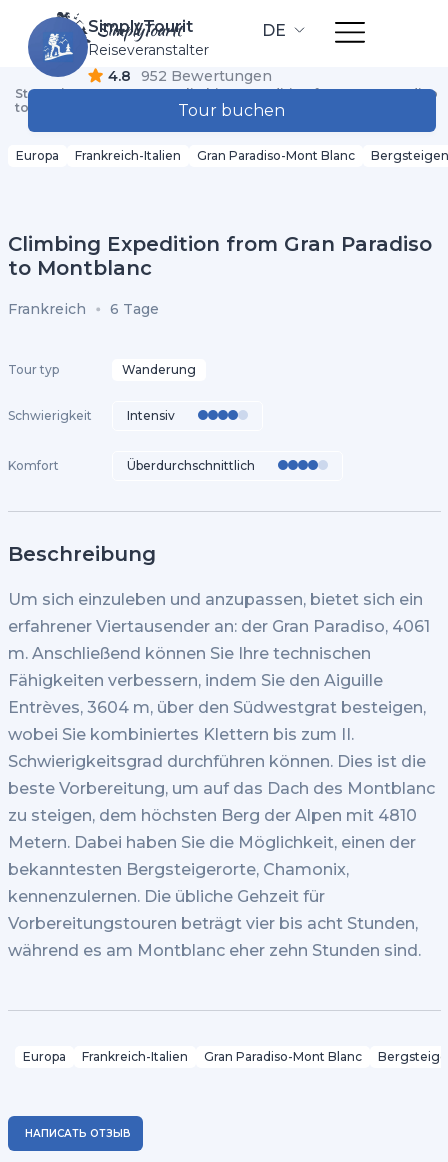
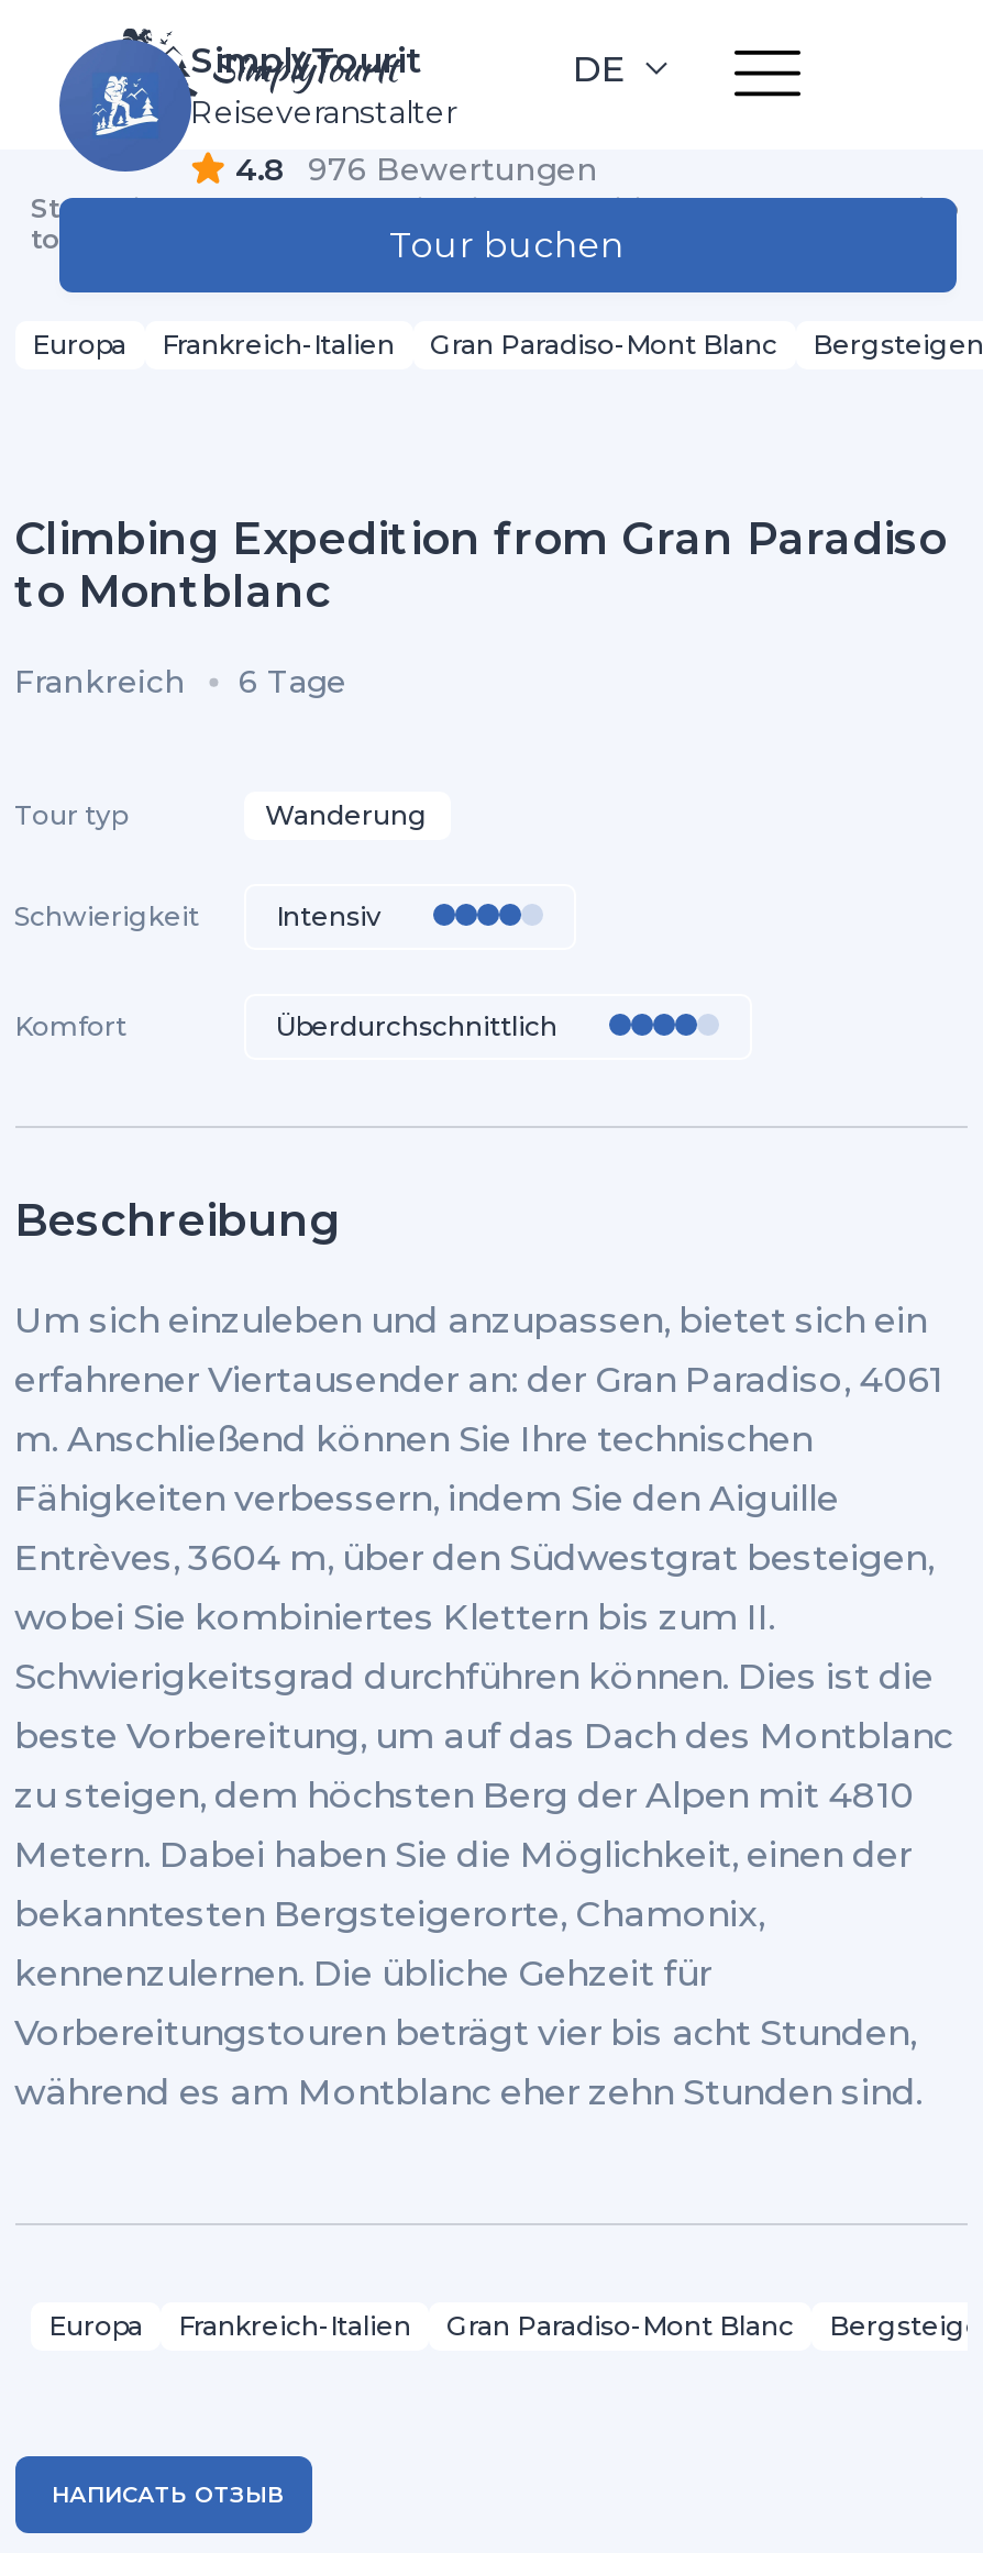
- 4.8 952 Bewertungen
+ 4.8 976 Bewertungen
